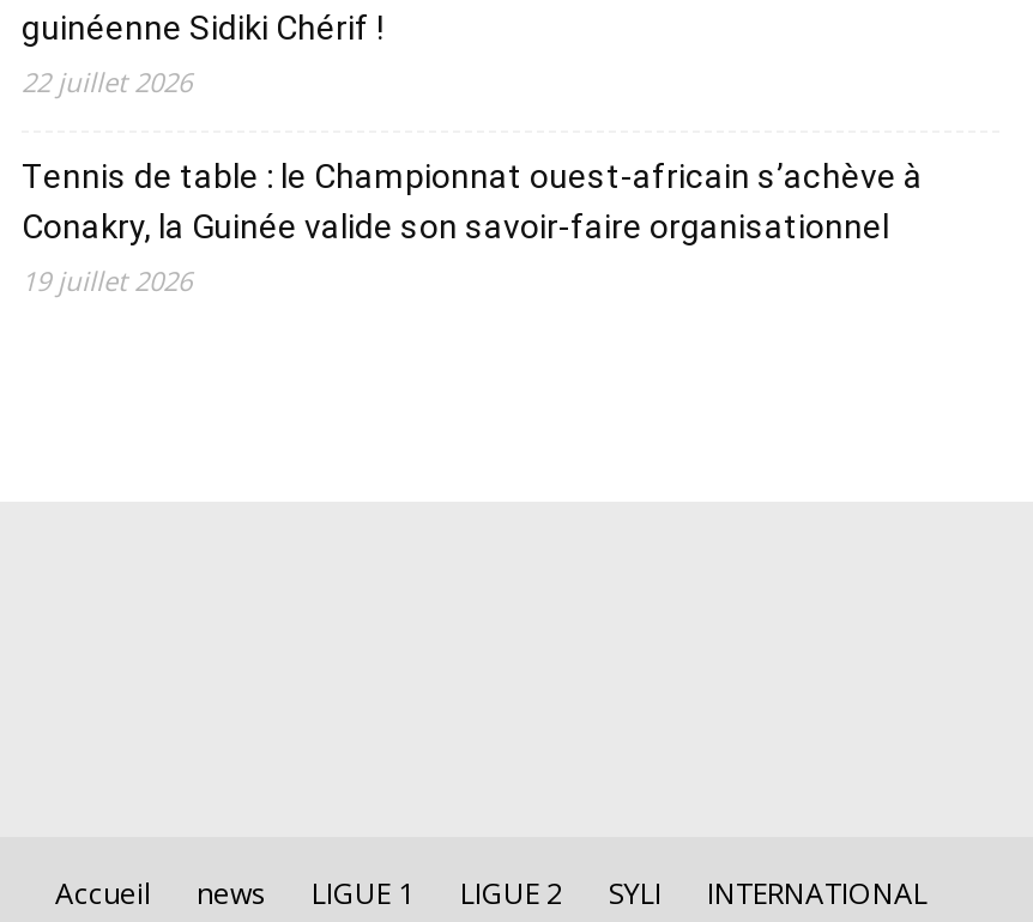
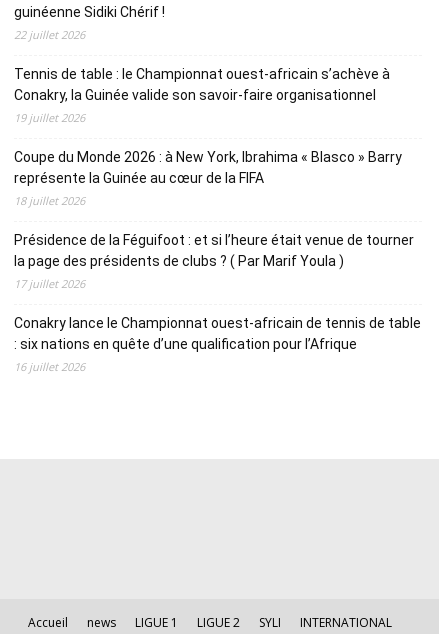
+ Coupe du Monde 2026 : à New York, Ibrahima « Blasco » Barry
+ représente la Guinée au cœur de la FIFA
+ 18 juillet 2026
+ Présidence de la Féguifoot : et si l’heure était venue de tourner
+ la page des présidents de clubs ? ( Par Marif Youla )
+ 17 juillet 2026
+ Conakry lance le Championnat ouest-africain de tennis de table
+ : six nations en quête d’une qualification pour l’Afrique
+ 16 juillet 2026
